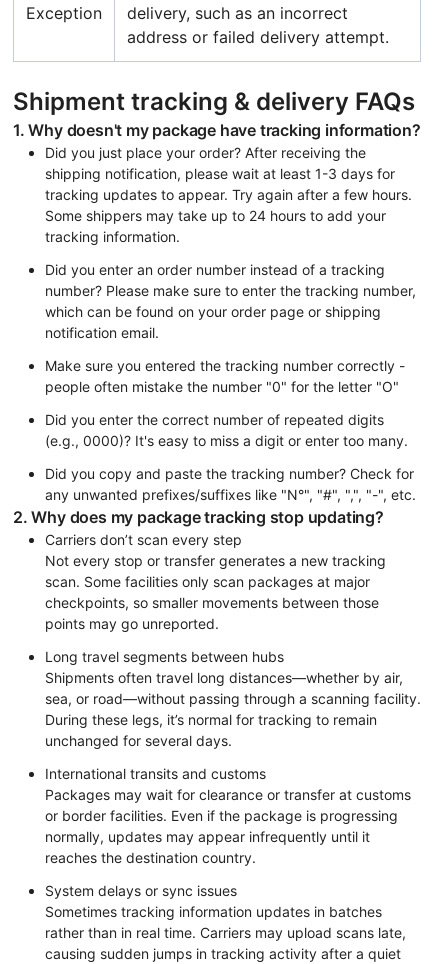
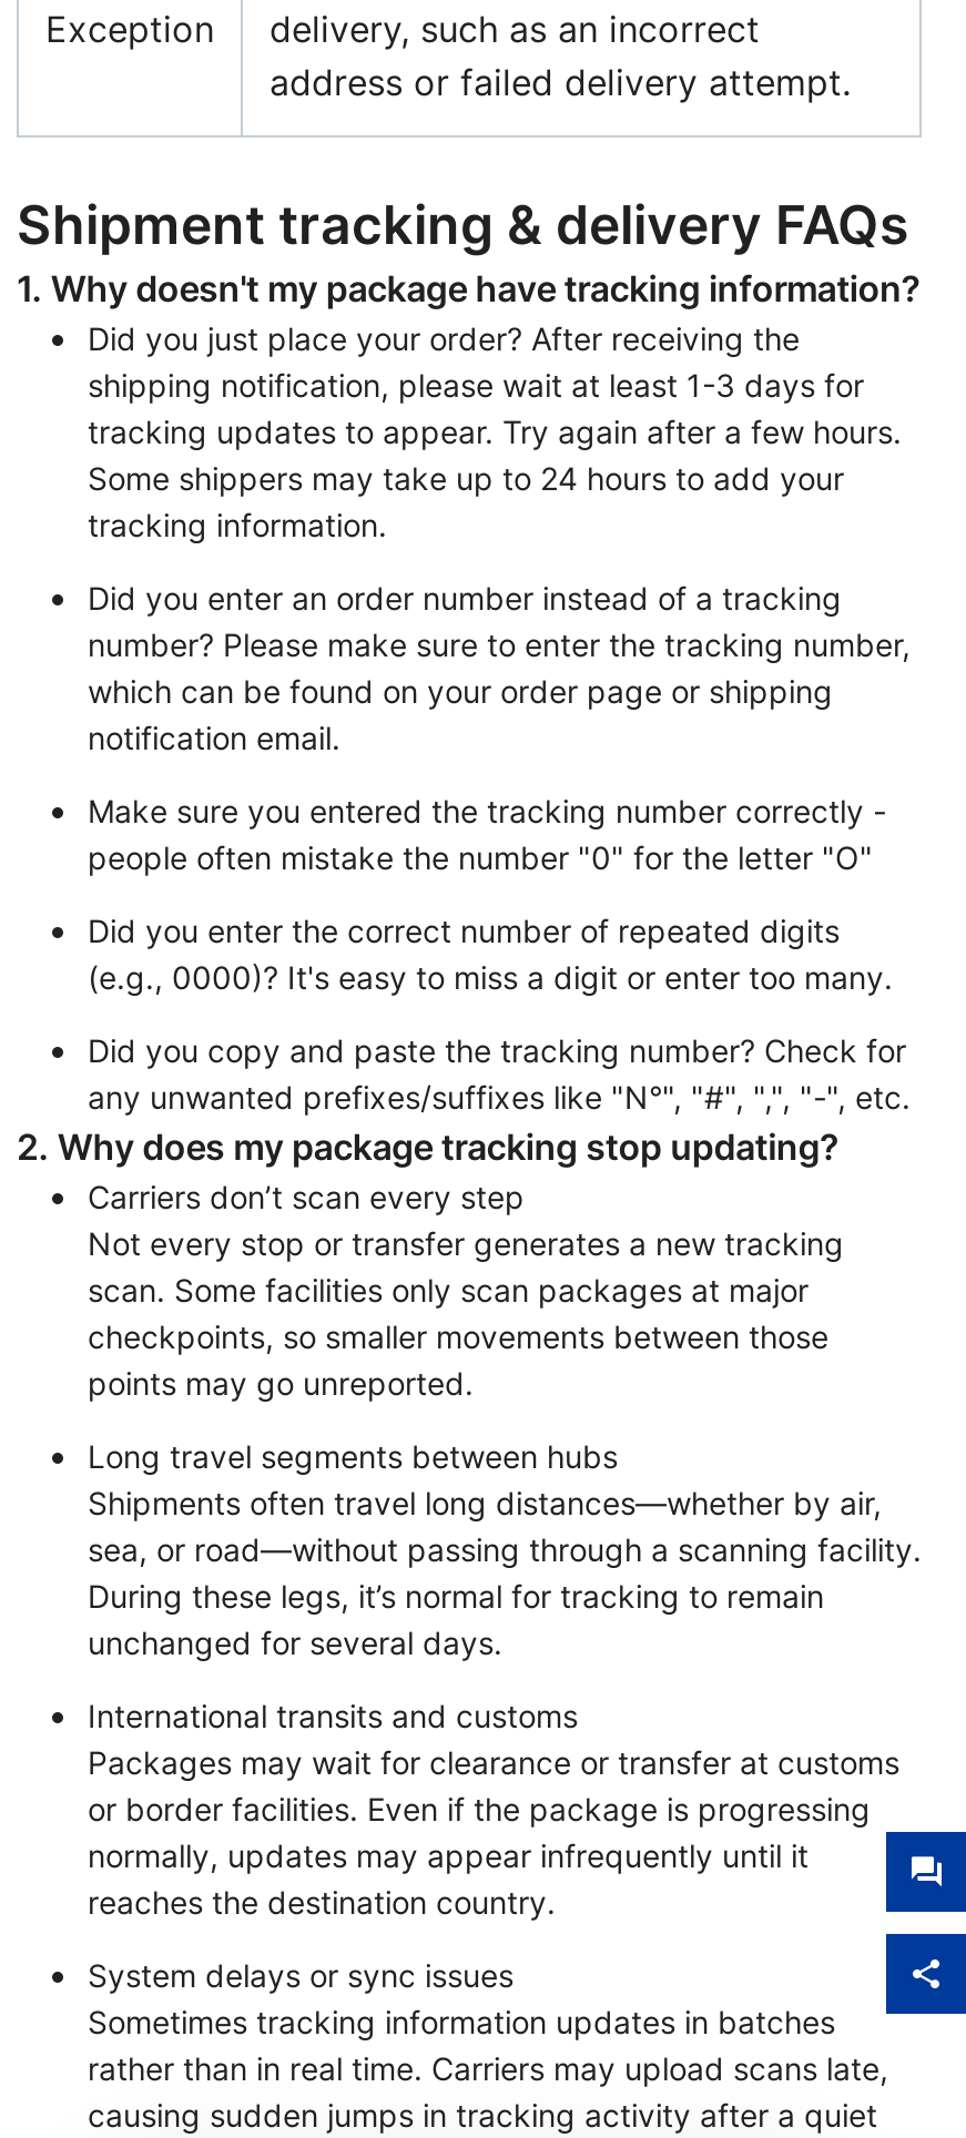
+ [image]

+ [image]
